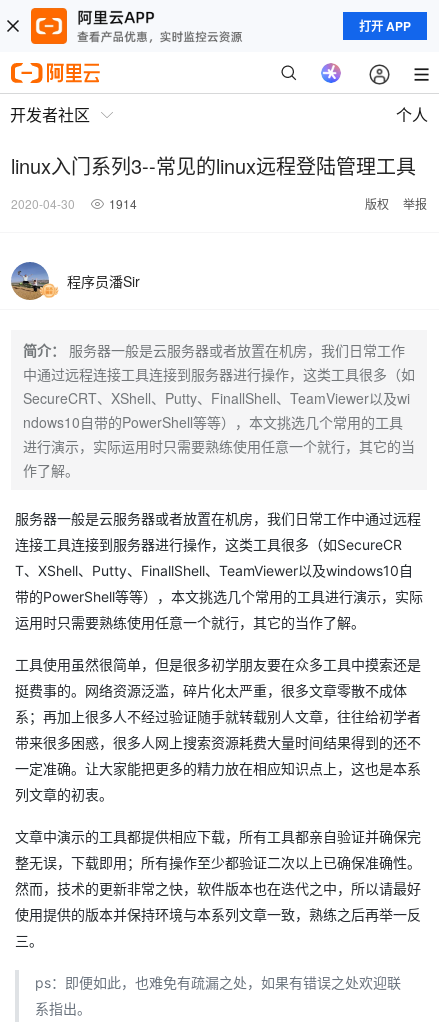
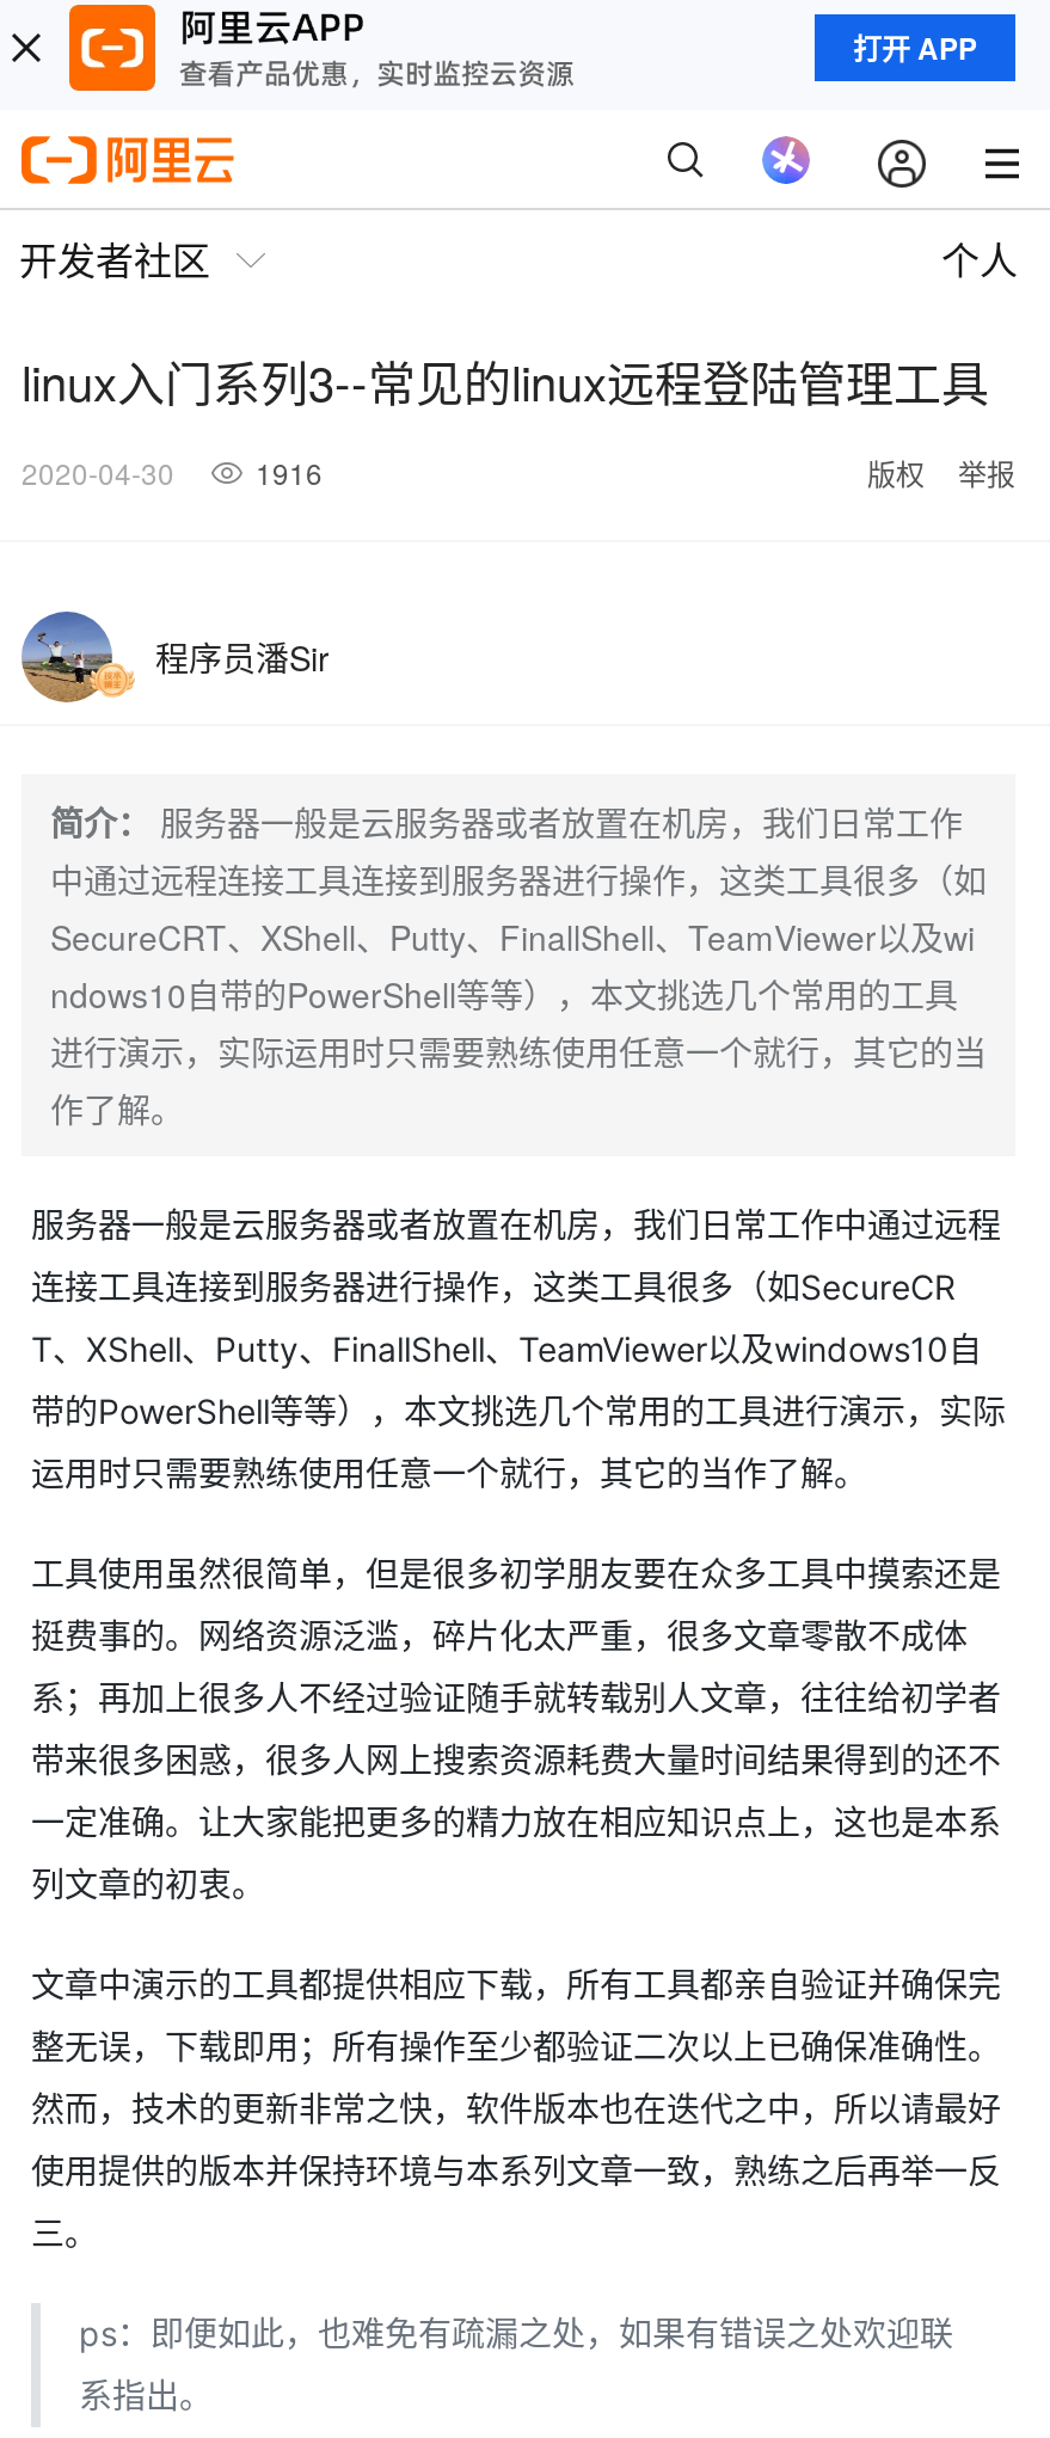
- 2020-04-30 1914
+ 2020-04-30 1916
